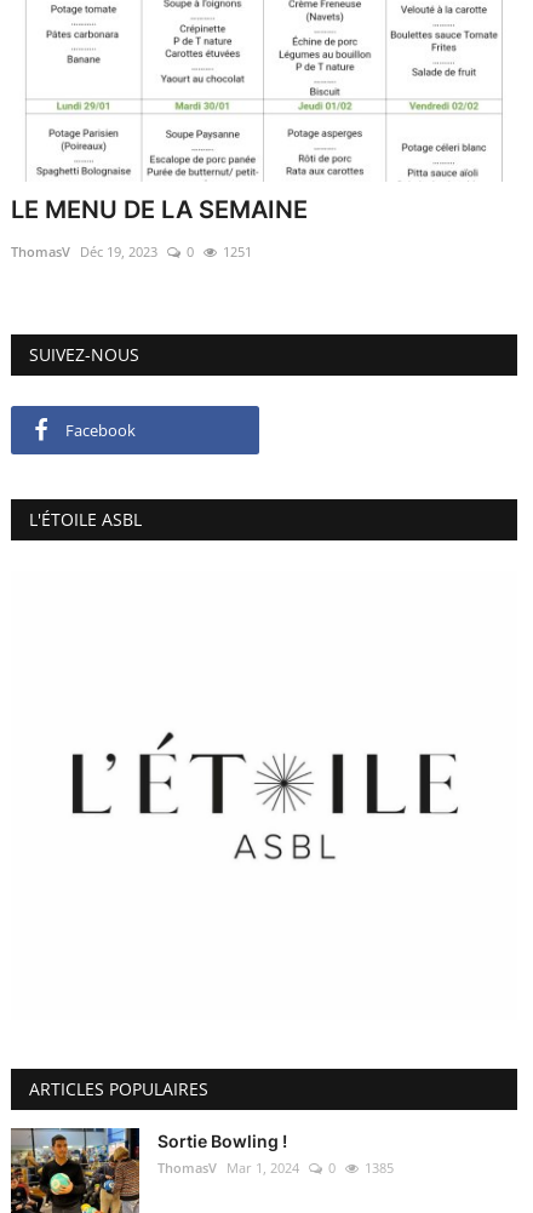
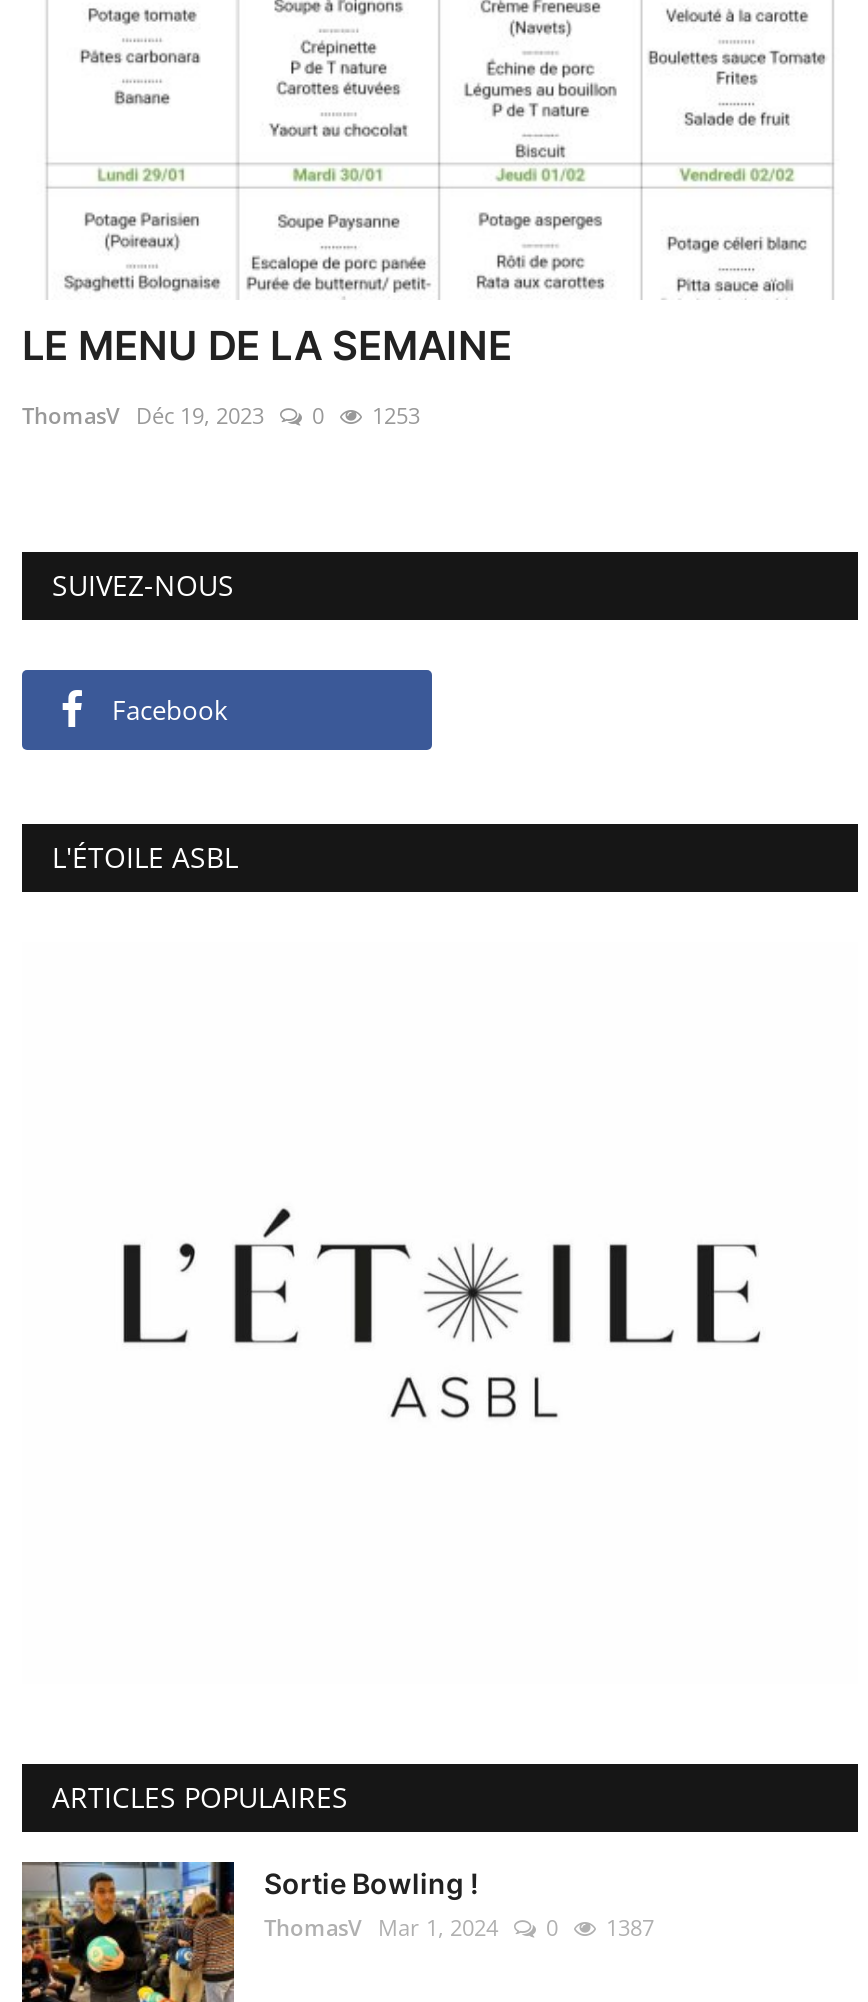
- ThomasV Déc 19, 2023 0 1251
+ ThomasV Déc 19, 2023 0 1253

- ThomasV Mar 1, 2024 0 1385
+ ThomasV Mar 1, 2024 0 1387
